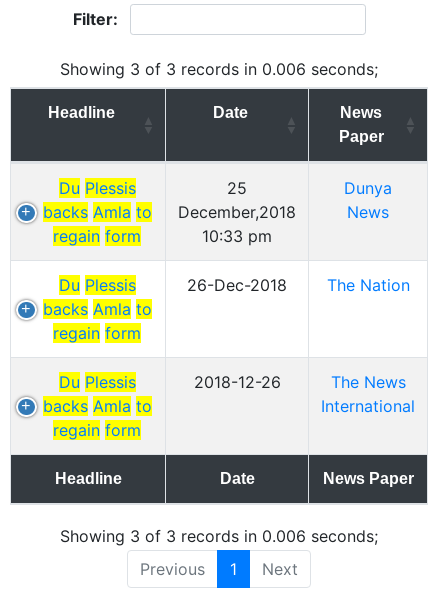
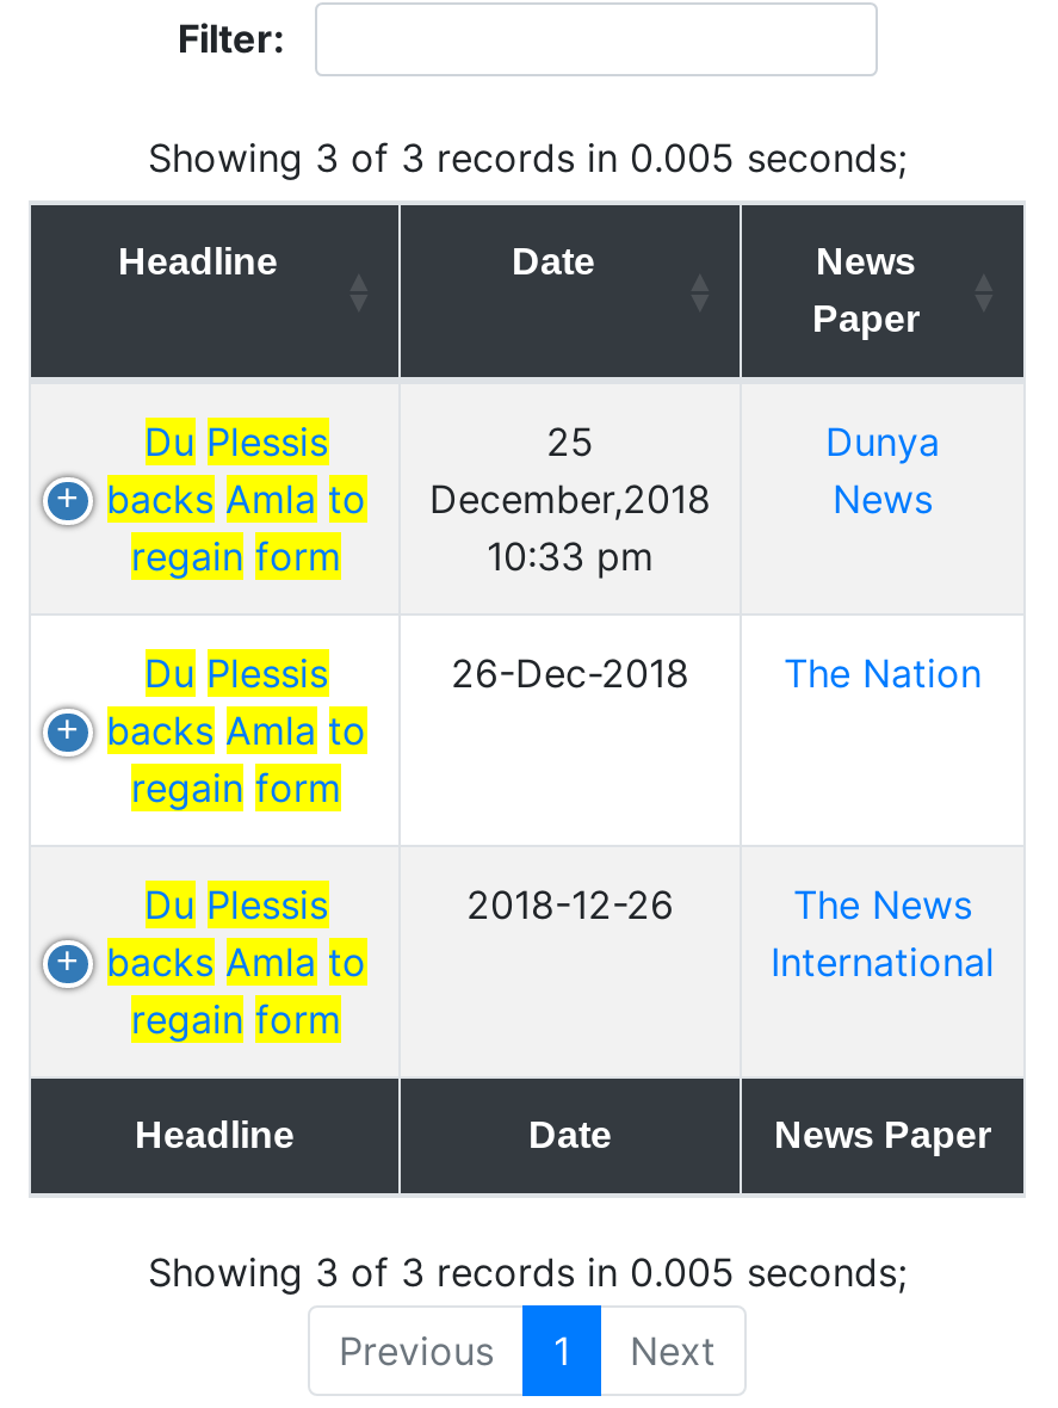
- Showing 3 of 3 records in 0.006 seconds;
+ Showing 3 of 3 records in 0.005 seconds;

- Showing 3 of 3 records in 0.006 seconds;
+ Showing 3 of 3 records in 0.005 seconds;
